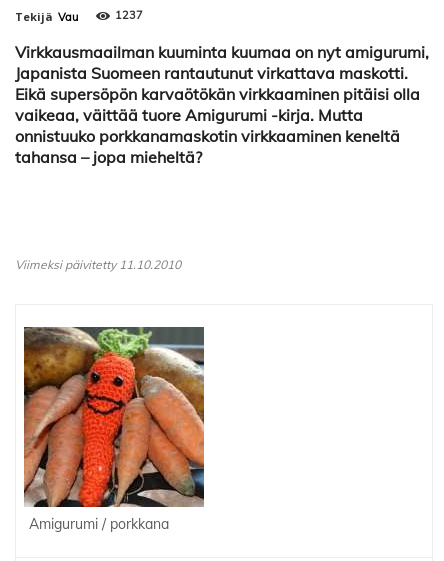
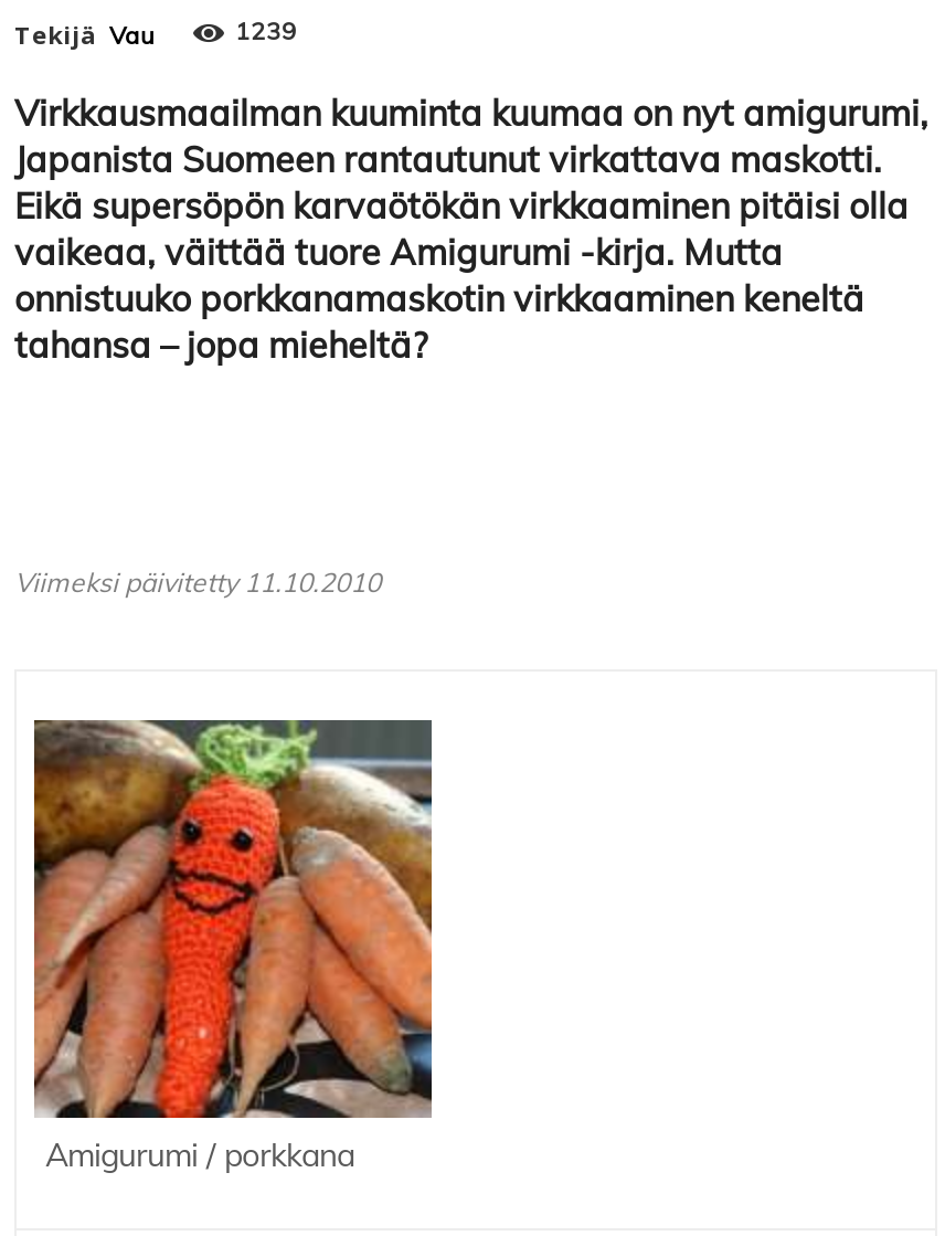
- 1237
+ 1239
